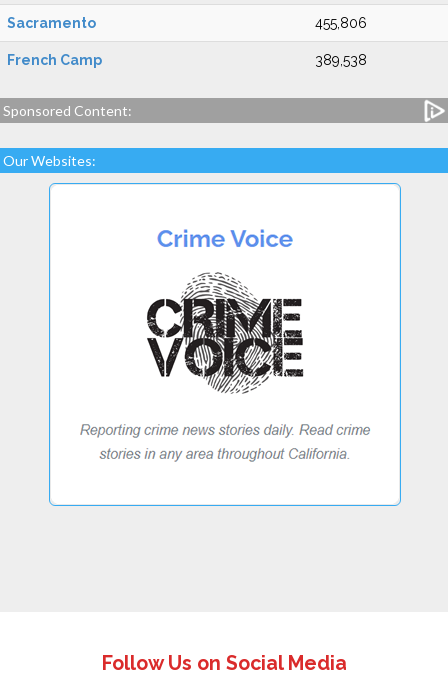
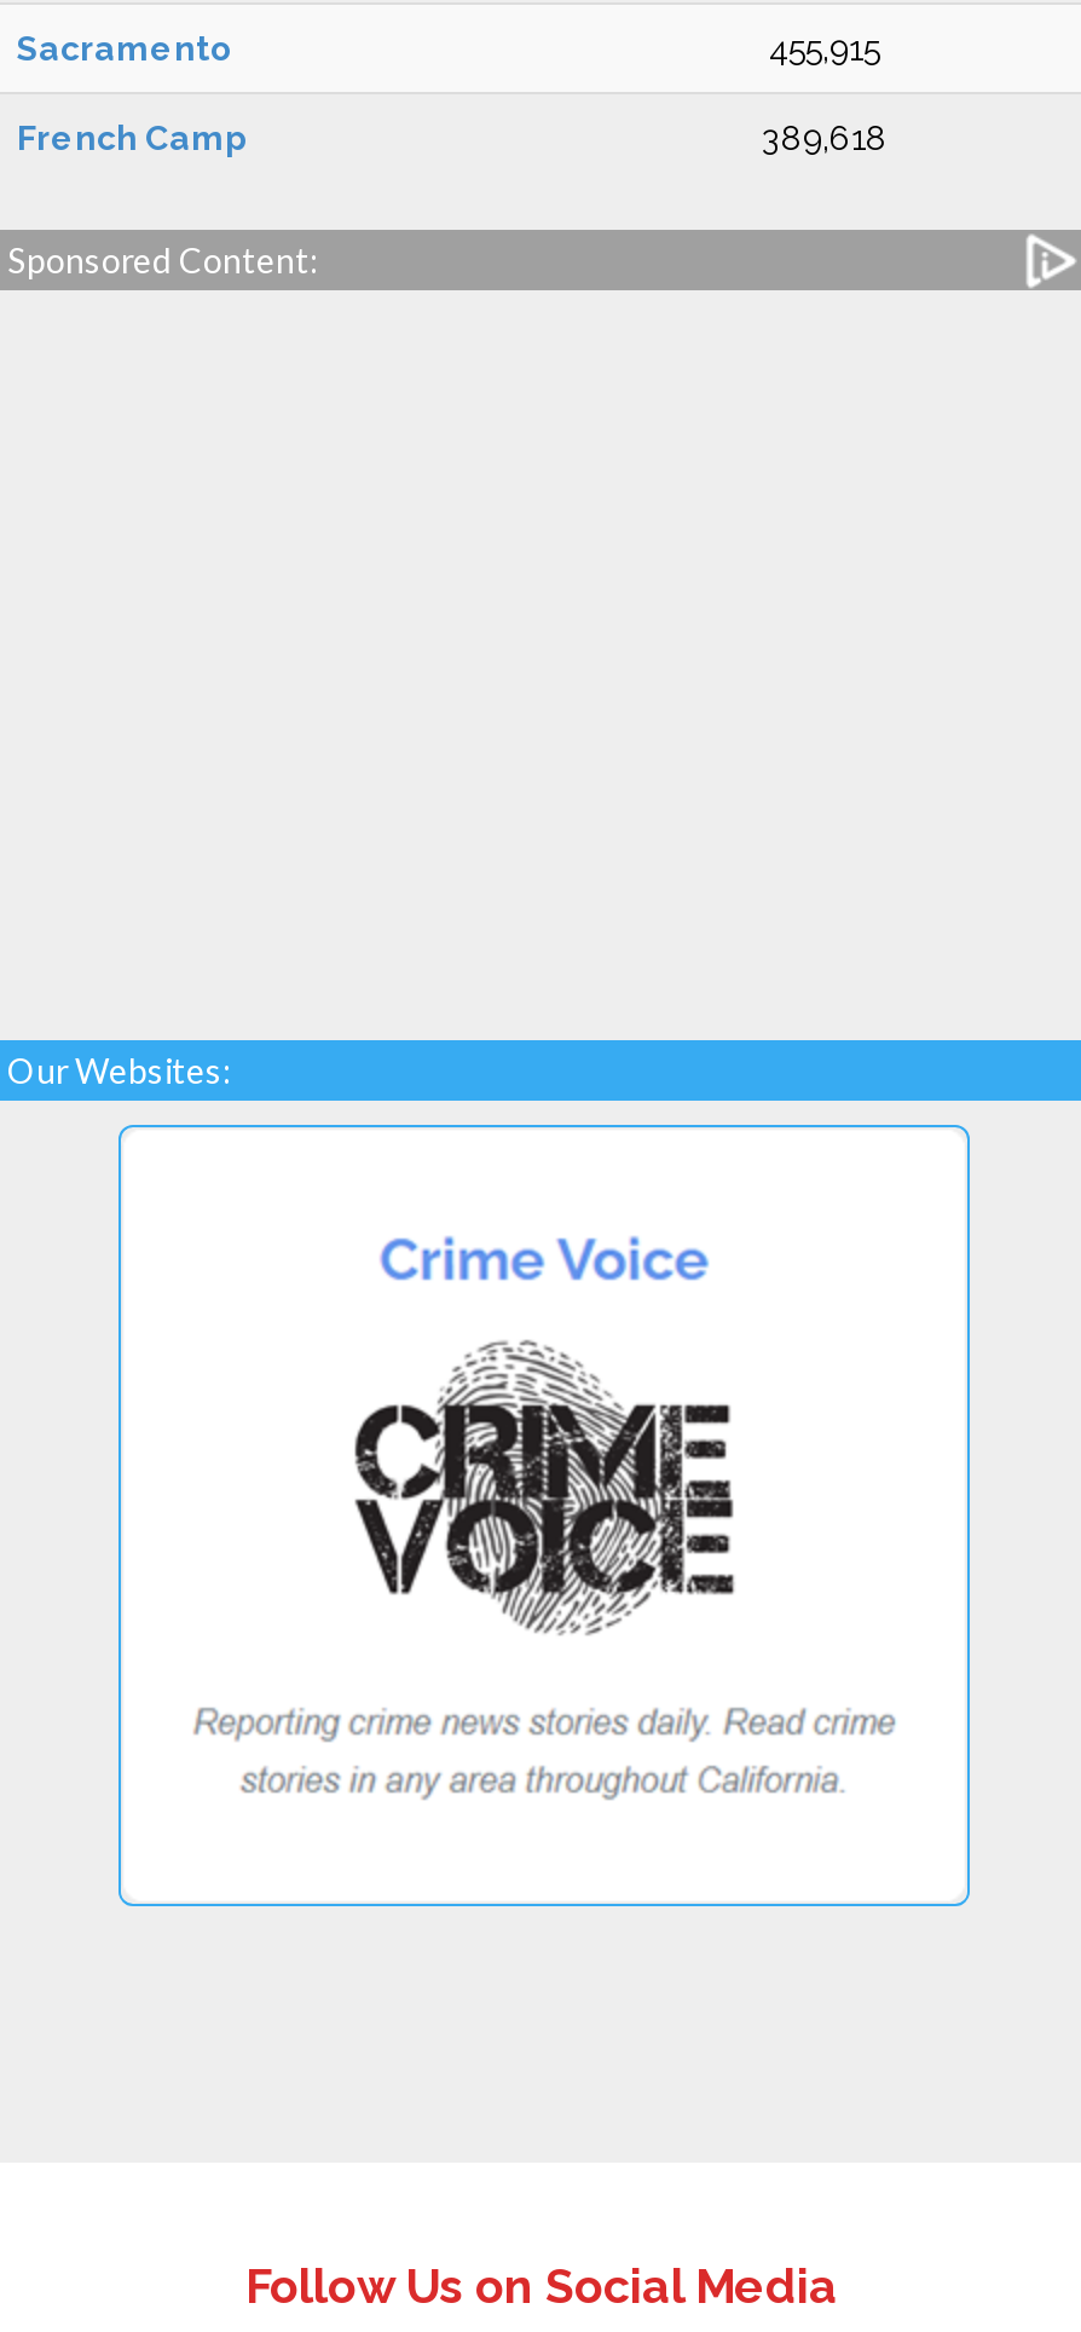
- 455,806
+ 455,915

- 389,538
+ 389,618
